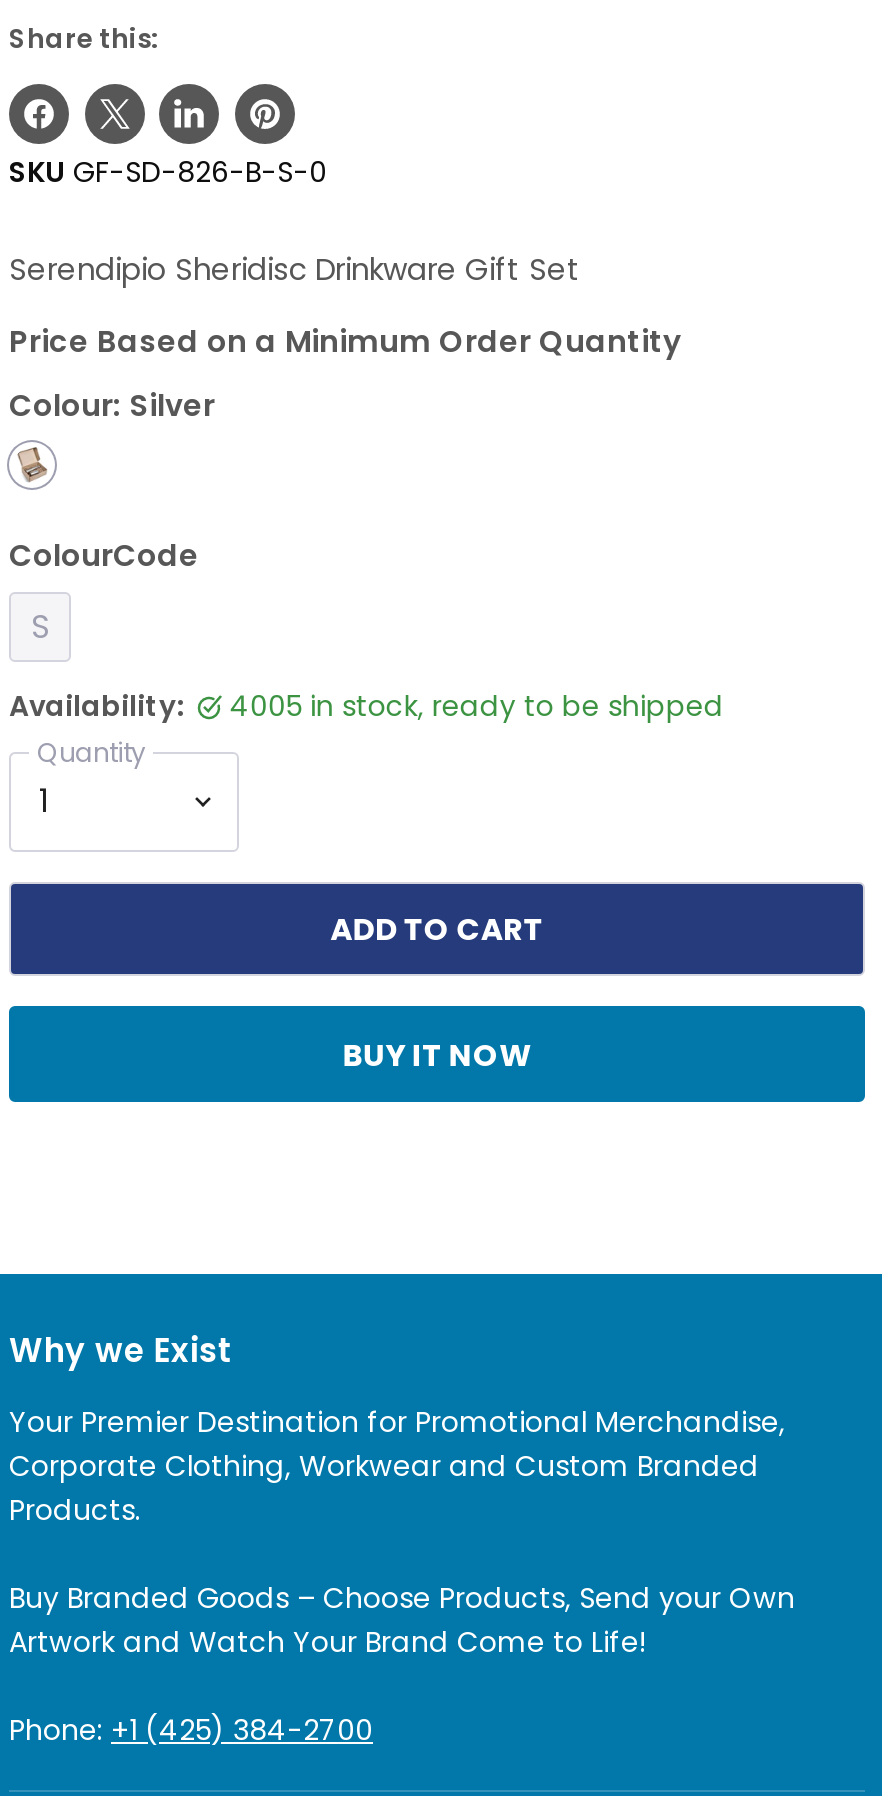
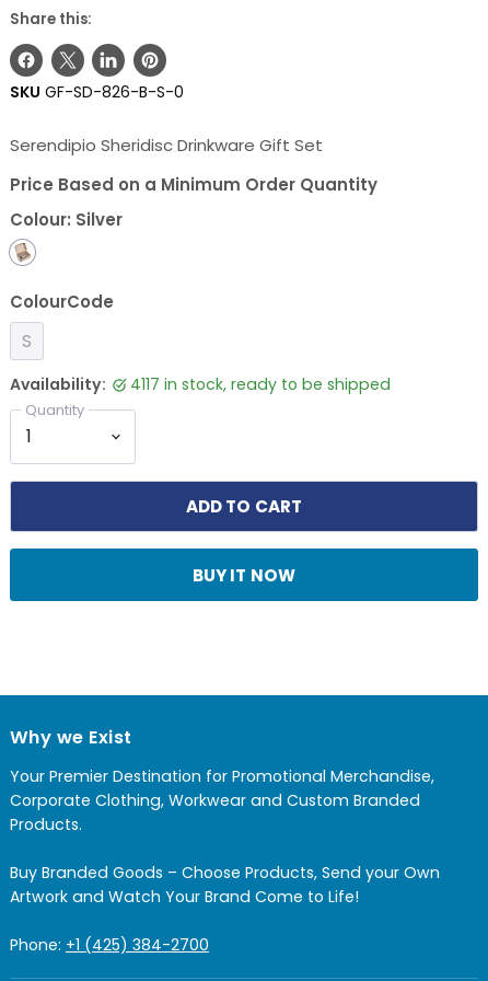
- 4005 in stock, ready to be shipped
+ 4117 in stock, ready to be shipped
